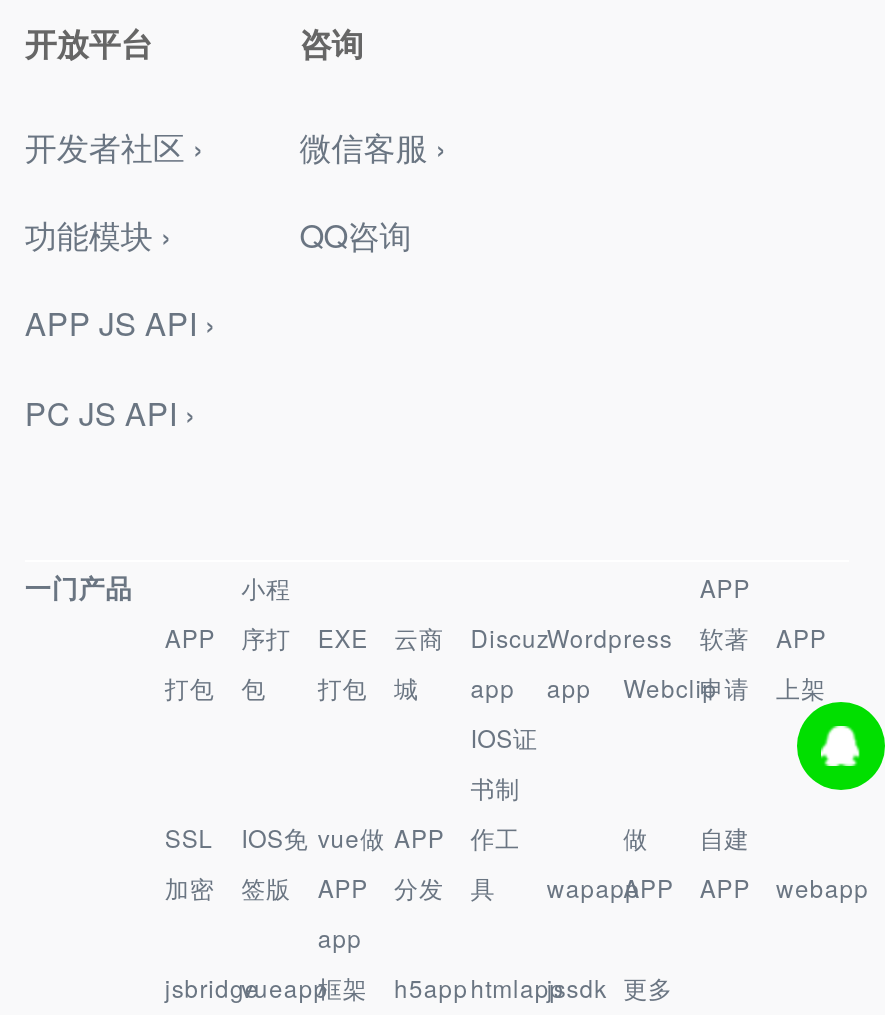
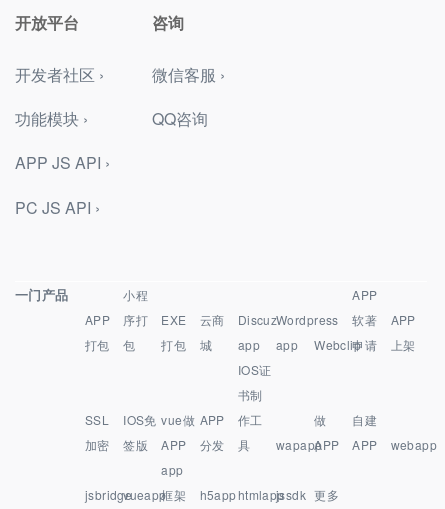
- [image]
